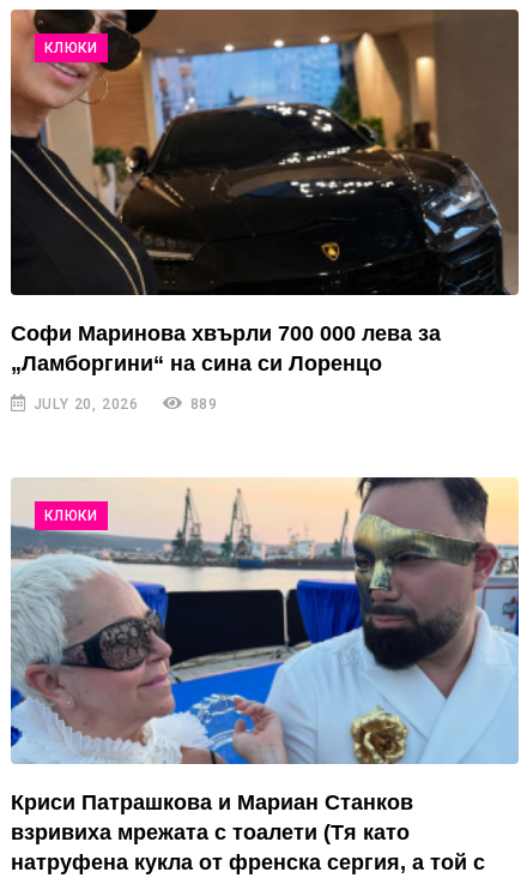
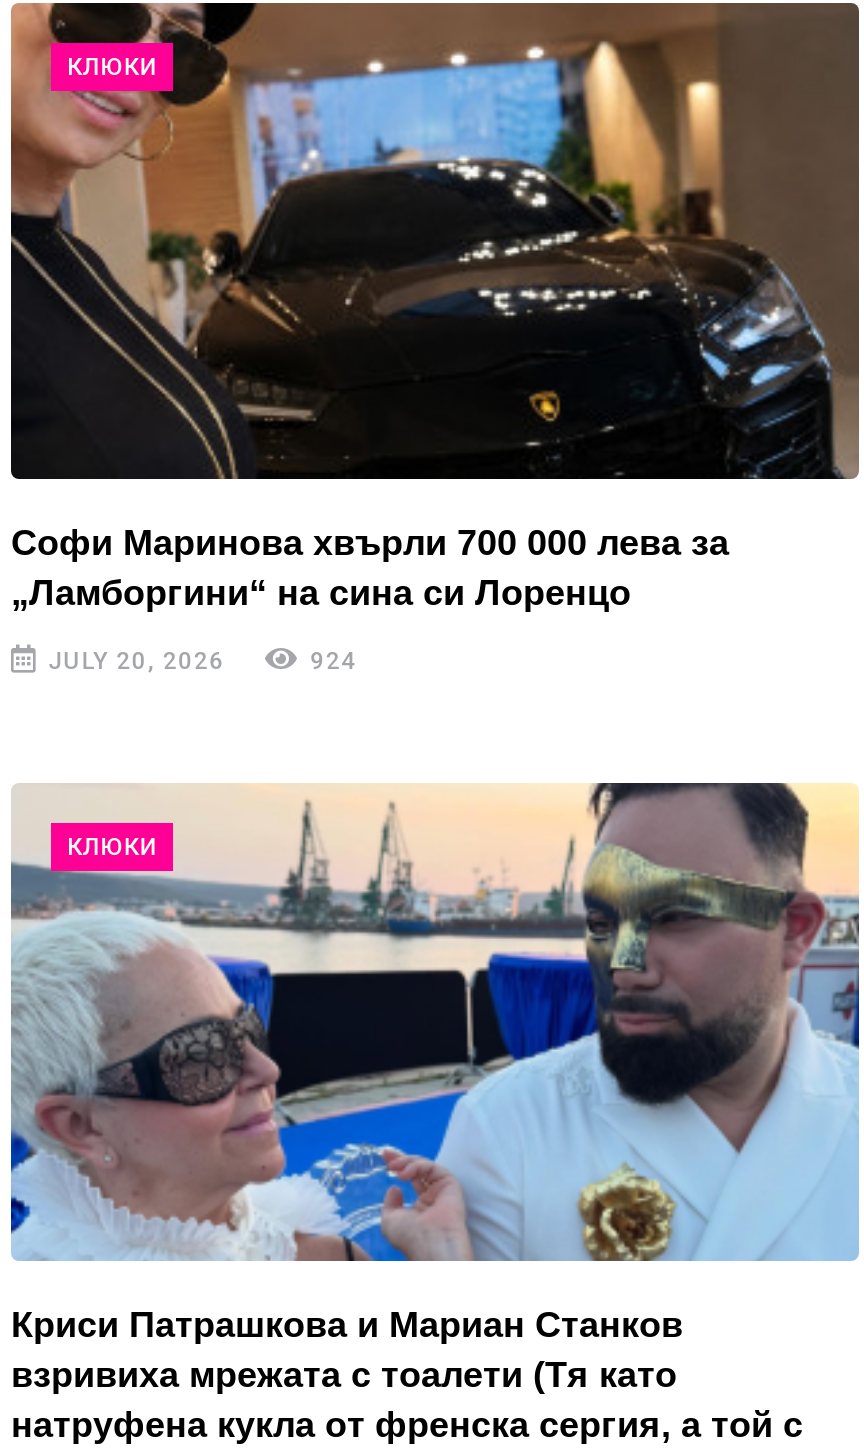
- 889
+ 924
